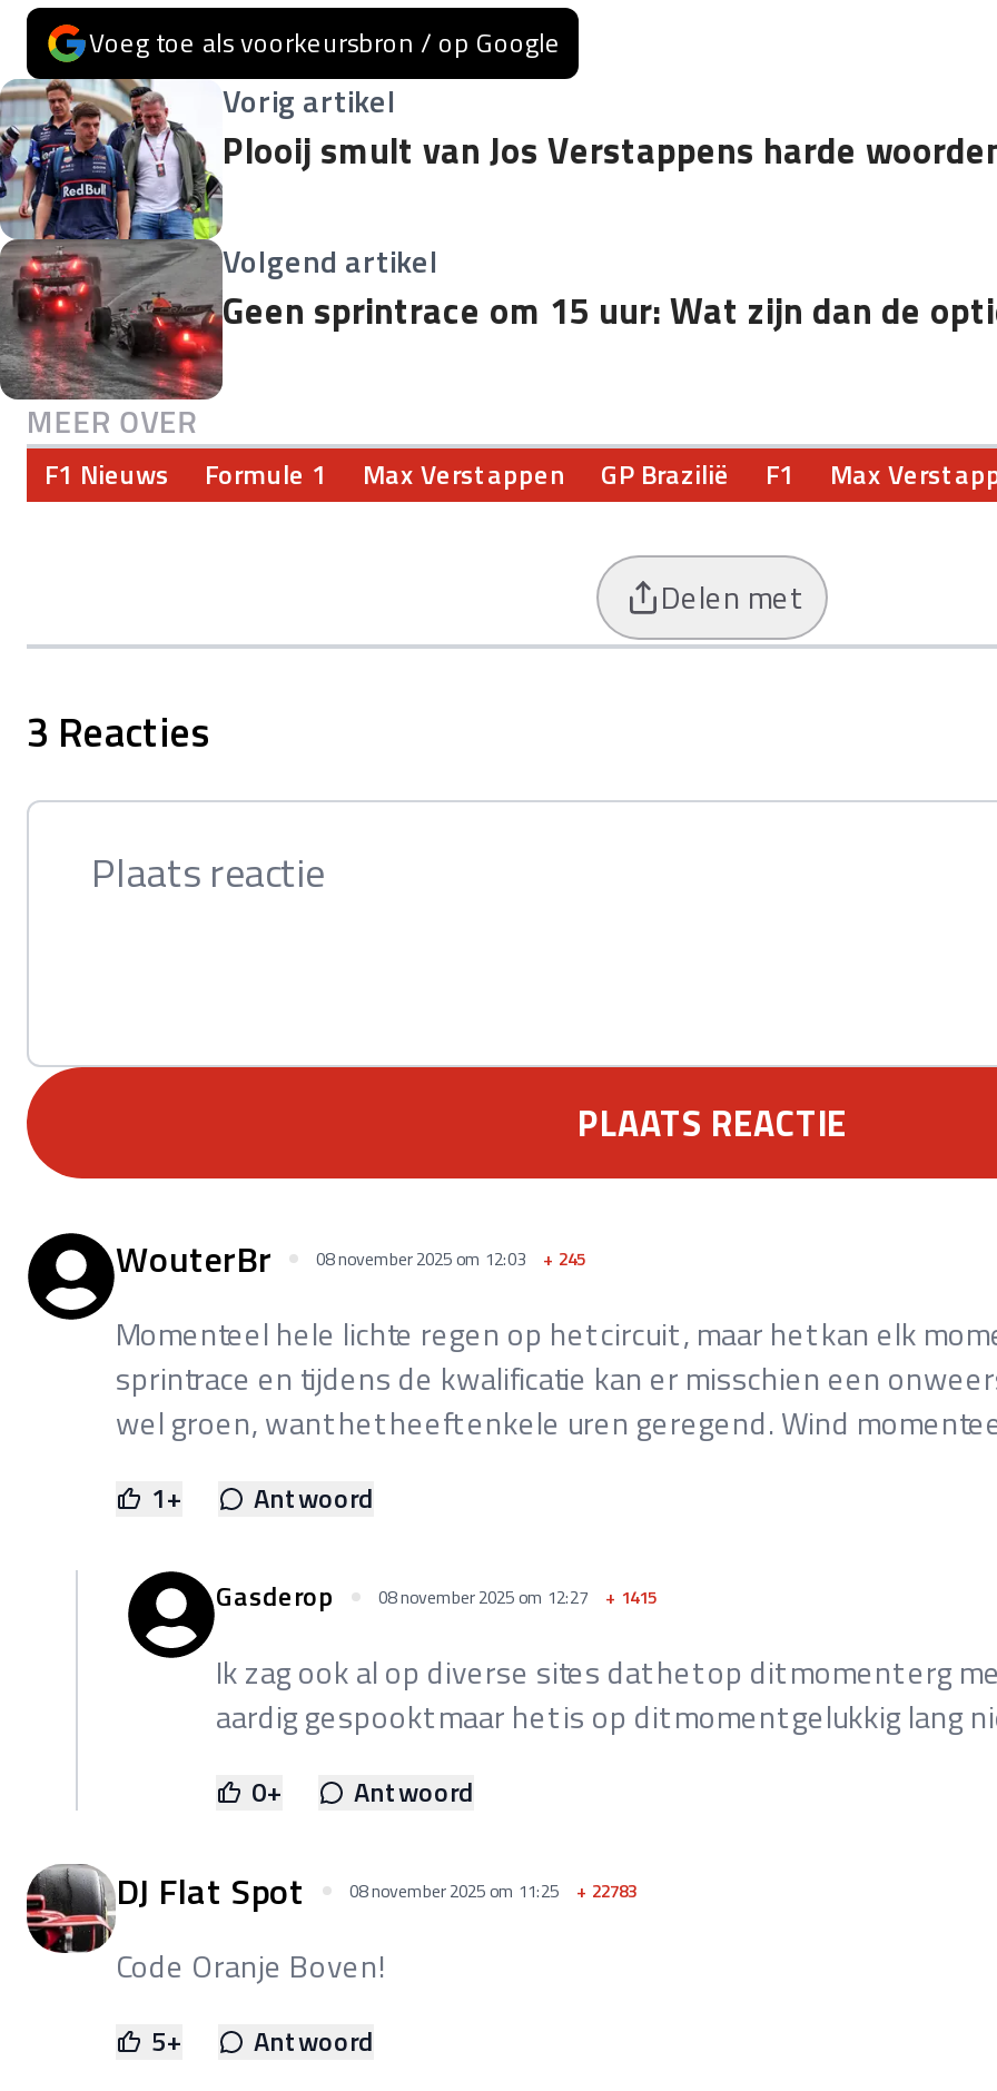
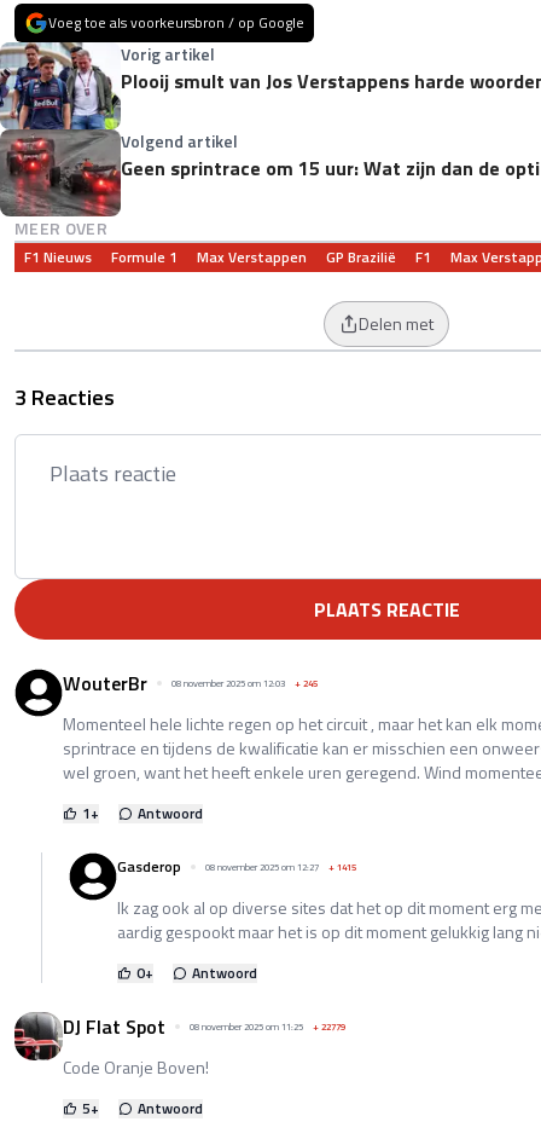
- DJ Flat Spot 08 november 2025 om 11:25 + 22783
+ DJ Flat Spot 08 november 2025 om 11:25 + 22779
